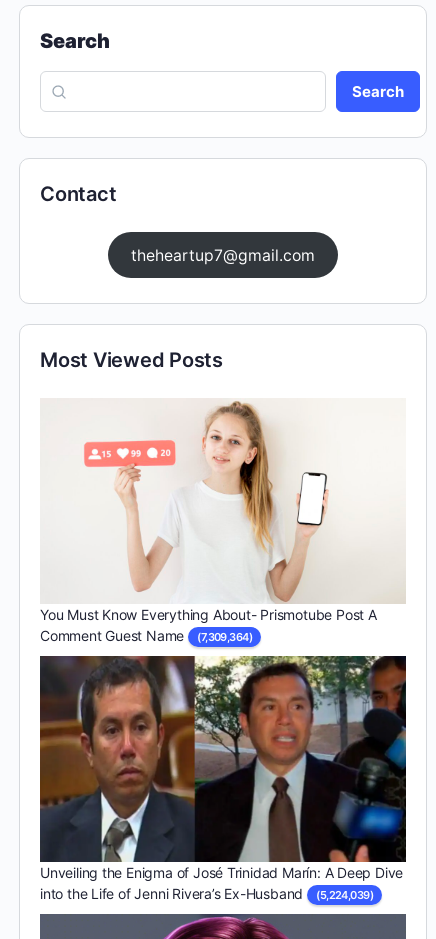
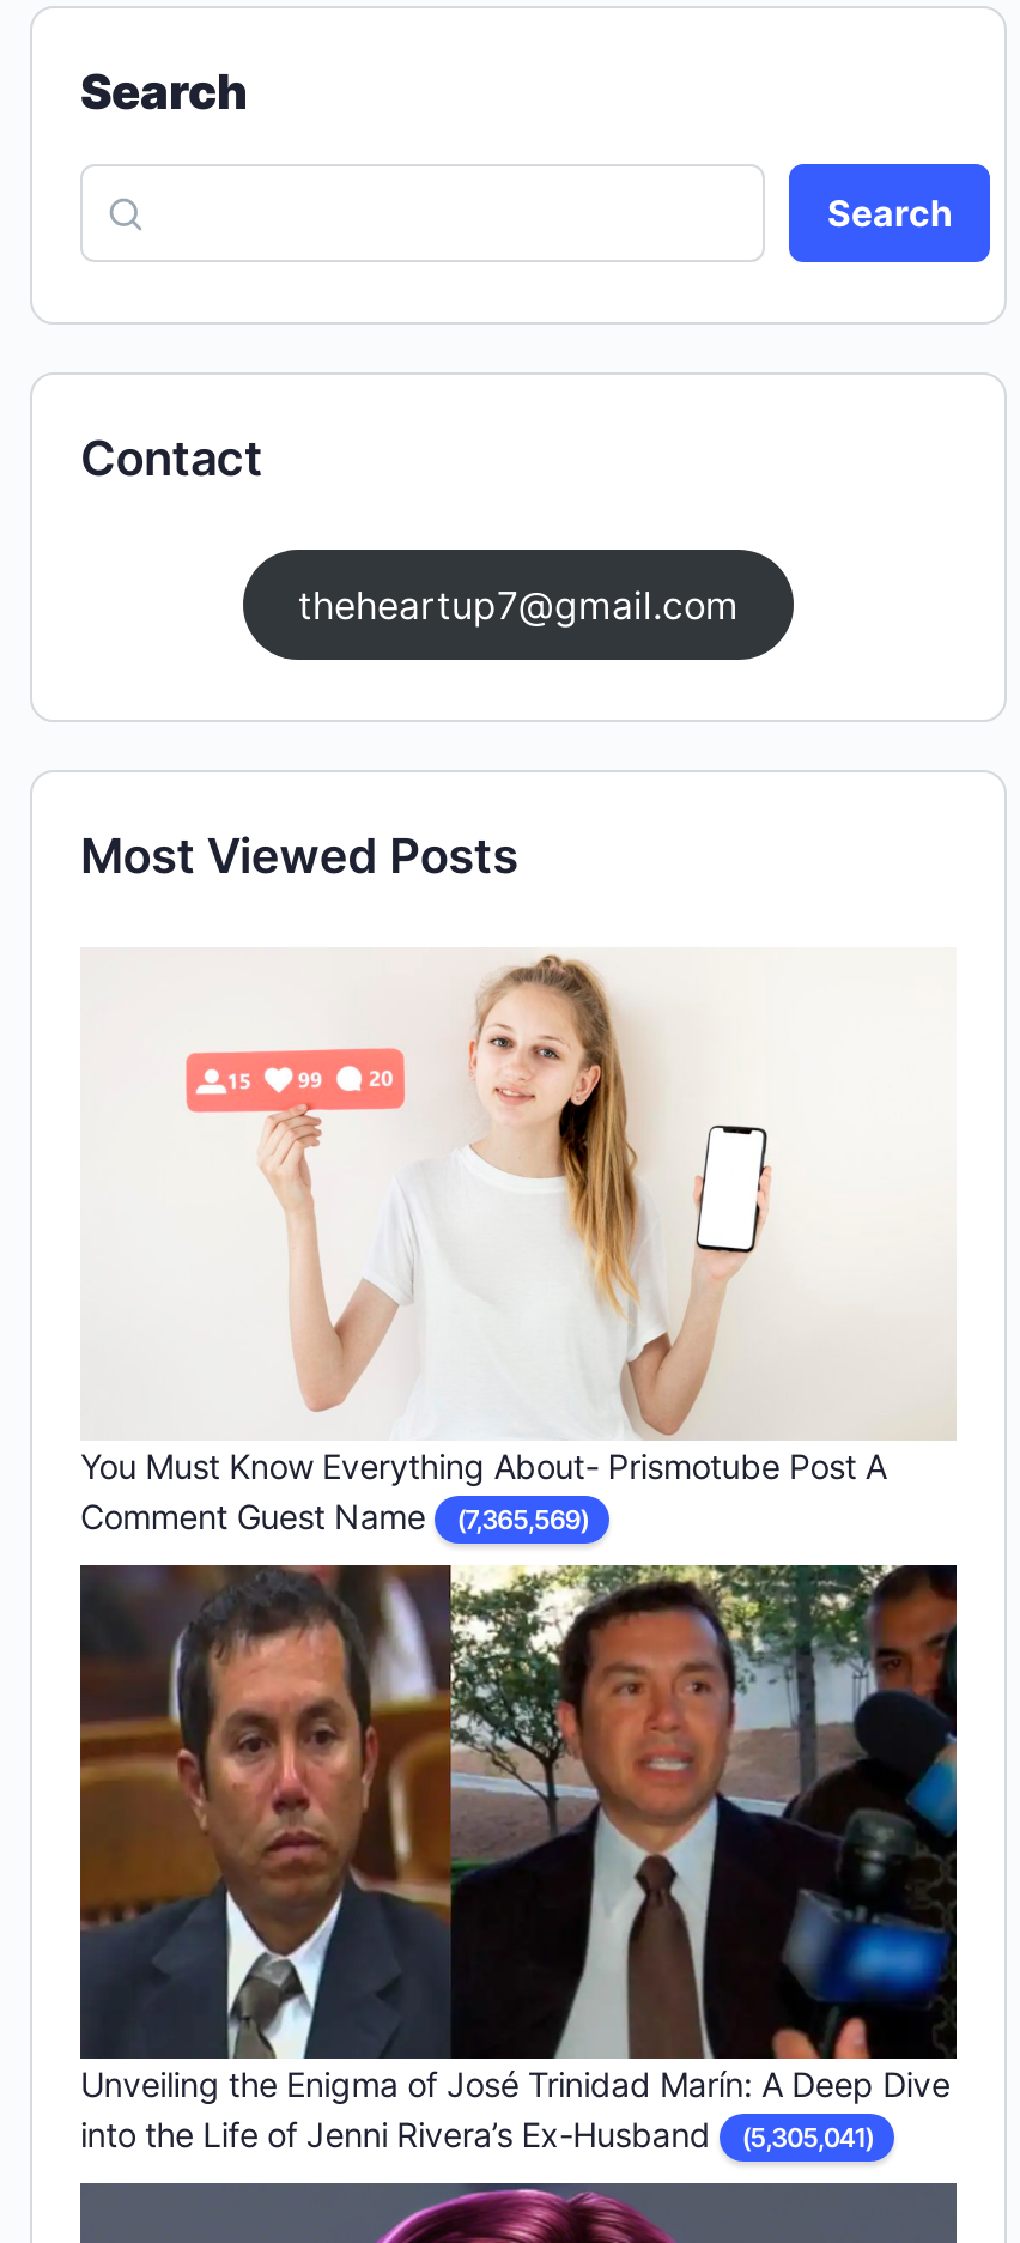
- Comment Guest Name (7,309,364)
+ Comment Guest Name (7,365,569)

- into the Life of Jenni Rivera’s Ex-Husband (5,224,039)
+ into the Life of Jenni Rivera’s Ex-Husband (5,305,041)
